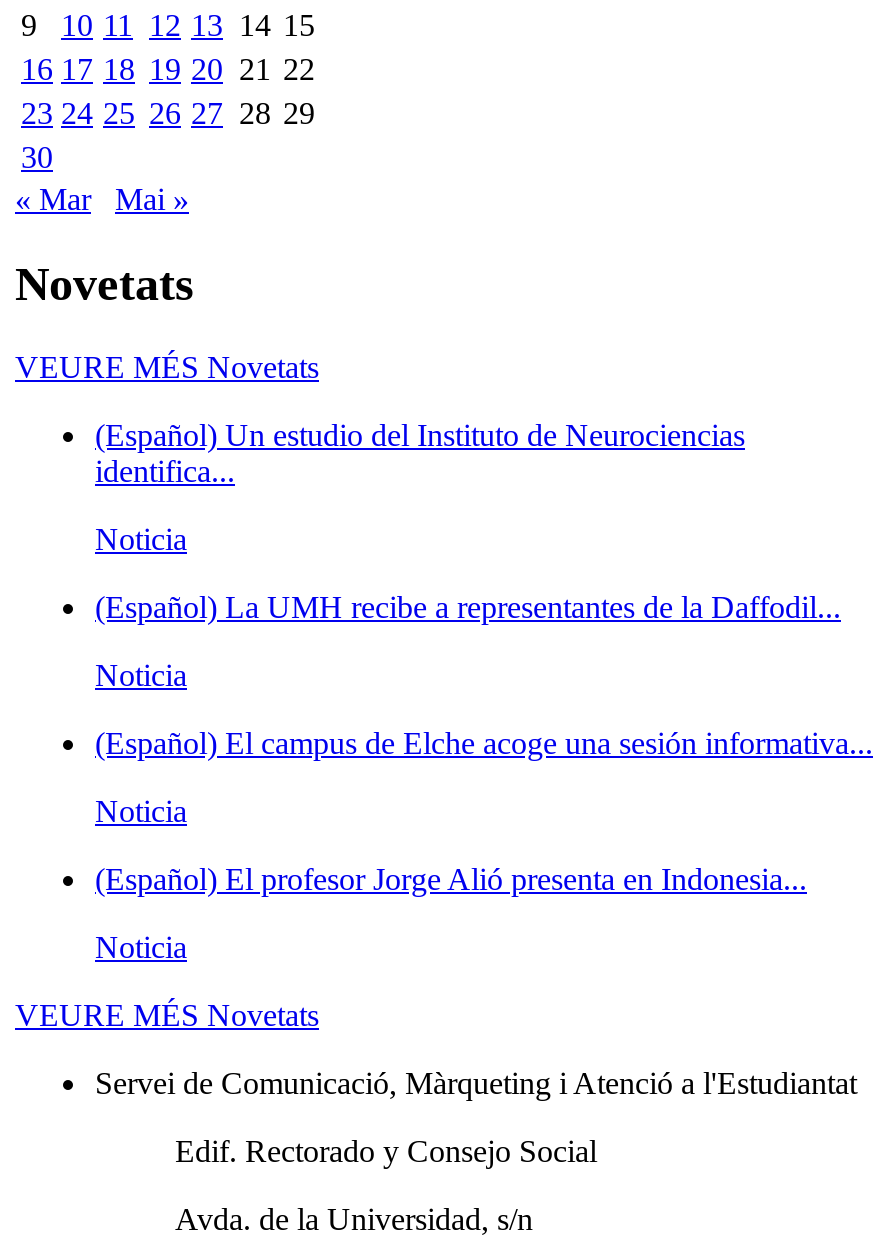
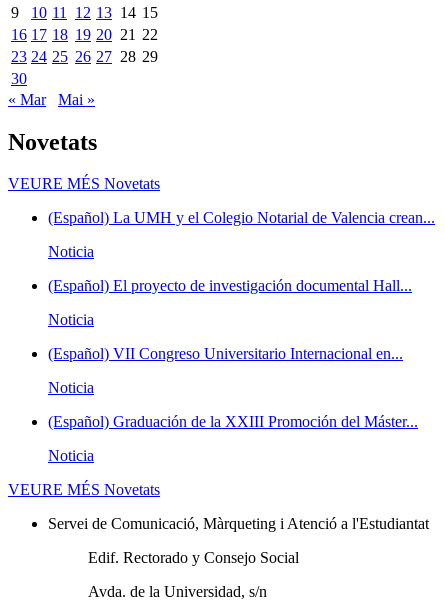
- (Español) Un estudio del Instituto de Neurociencias
- identifica...
+ (Español) La UMH y el Colegio Notarial de Valencia crean...

- (Español) La UMH recibe a representantes de la Daffodil...
+ (Español) El proyecto de investigación documental Hall...

- (Español) El campus de Elche acoge una sesión informativa...
+ (Español) VII Congreso Universitario Internacional en...

- (Español) El profesor Jorge Alió presenta en Indonesia...
+ (Español) Graduación de la XXIII Promoción del Máster...
